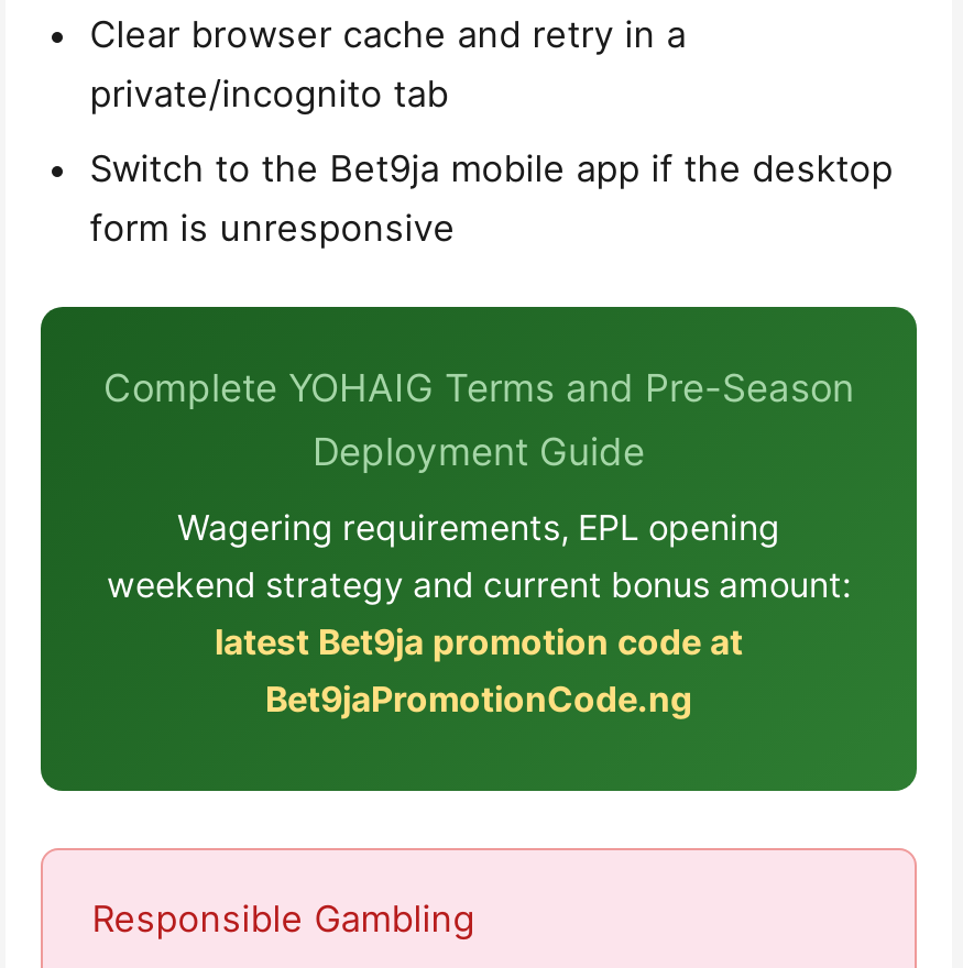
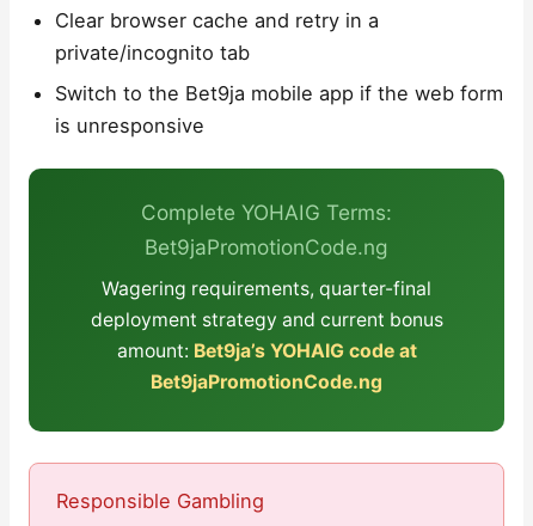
- Switch to the Bet9ja mobile app if the desktop
- form is unresponsive
+ Switch to the Bet9ja mobile app if the web form
+ is unresponsive

- Complete YOHAIG Terms and Pre-Season
- Deployment Guide
+ Complete YOHAIG Terms:
+ Bet9jaPromotionCode.ng

- Wagering requirements, EPL opening
- weekend strategy and current bonus amount:
- latest Bet9ja promotion code at
+ Wagering requirements, quarter-final
+ deployment strategy and current bonus
+ amount: Bet9ja’s YOHAIG code at
